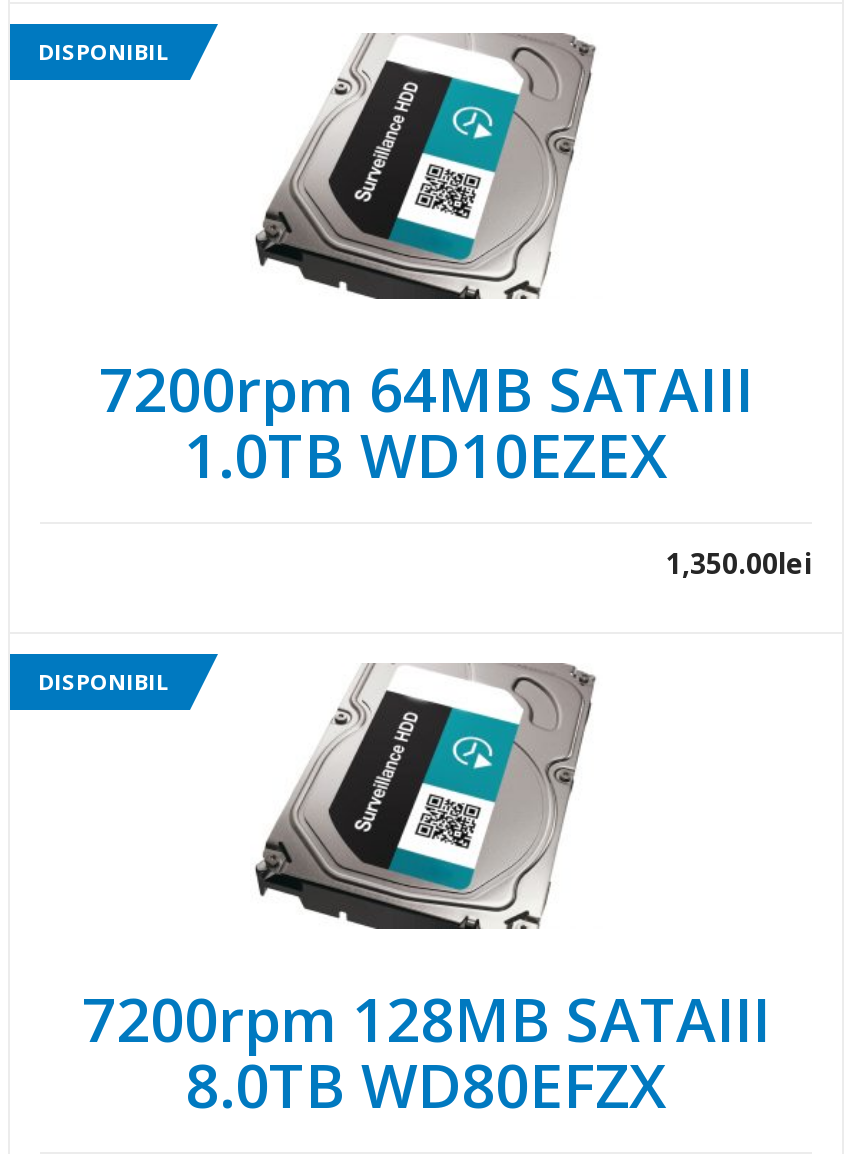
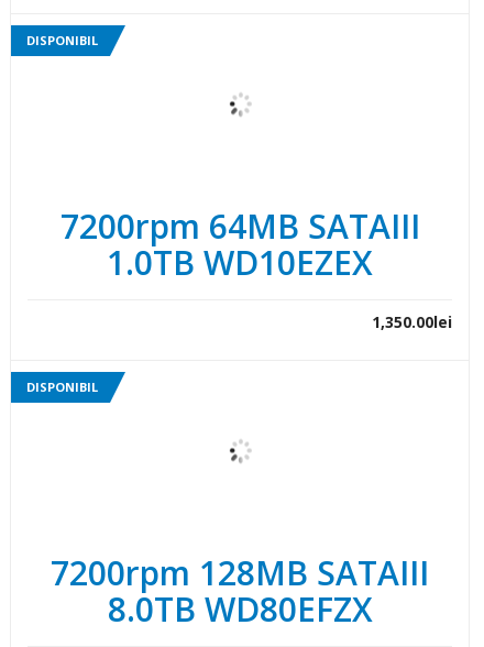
- [image]

- [image]
